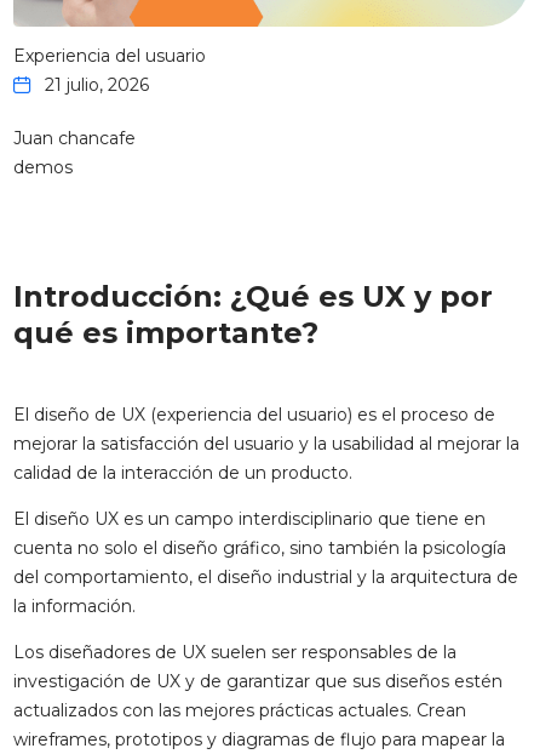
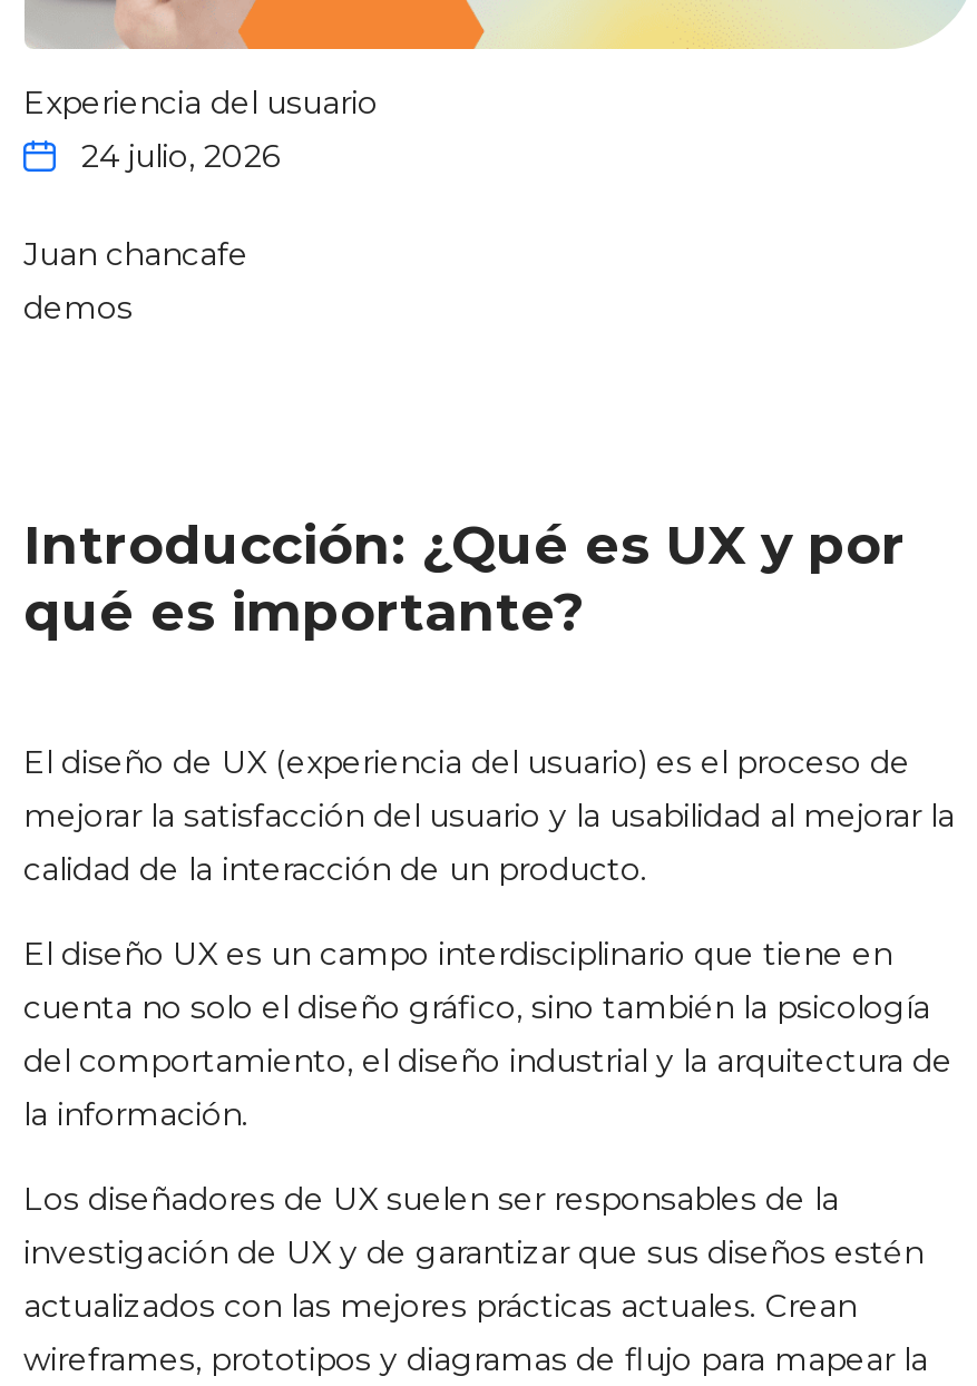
- 21 julio, 2026
+ 24 julio, 2026
